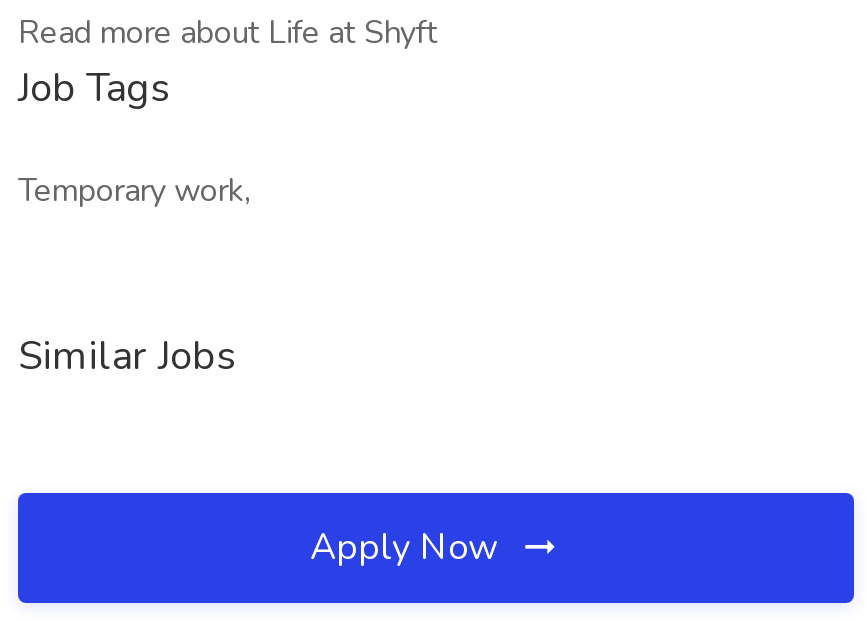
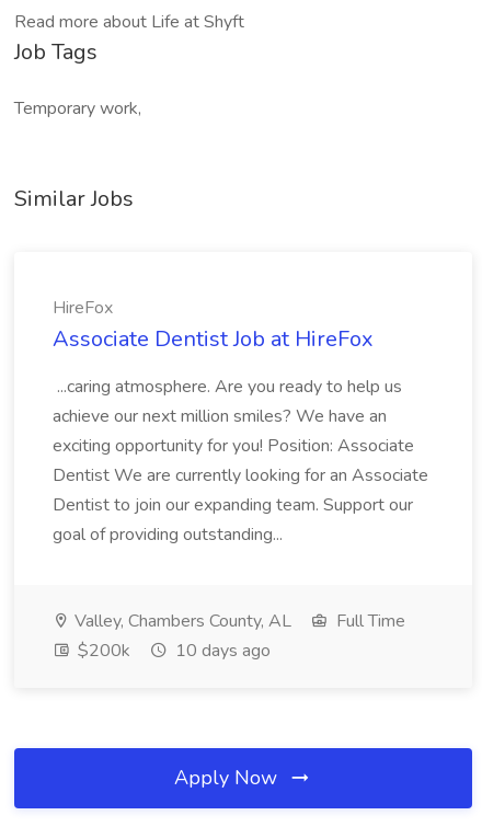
+ HireFox
+ Associate Dentist Job at HireFox
+ ...caring atmosphere. Are you ready to help us
+ achieve our next million smiles? We have an
+ exciting opportunity for you! Position: Associate
+ Dentist We are currently looking for an Associate
+ Dentist to join our expanding team. Support our
+ goal of providing outstanding...

+ Valley, Chambers County, AL
+ Full Time
+ $200k
+ 10 days ago
